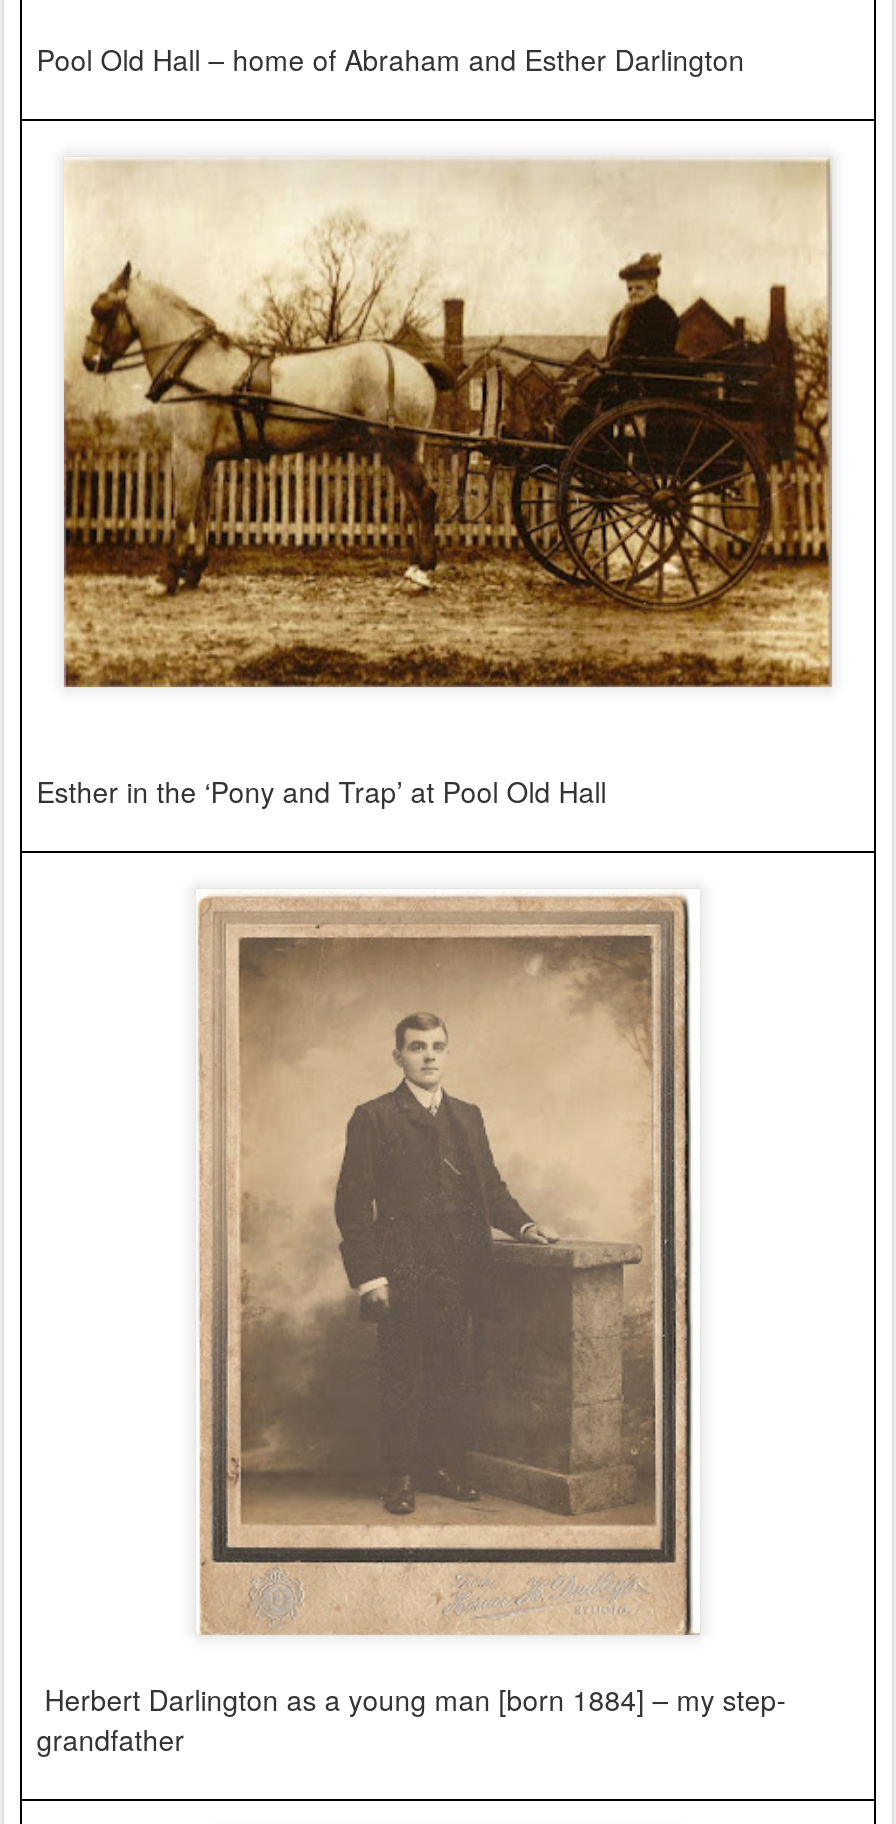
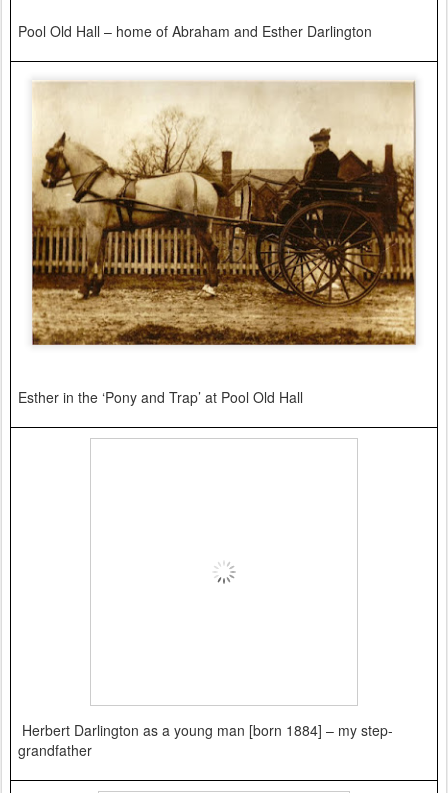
- [image]
